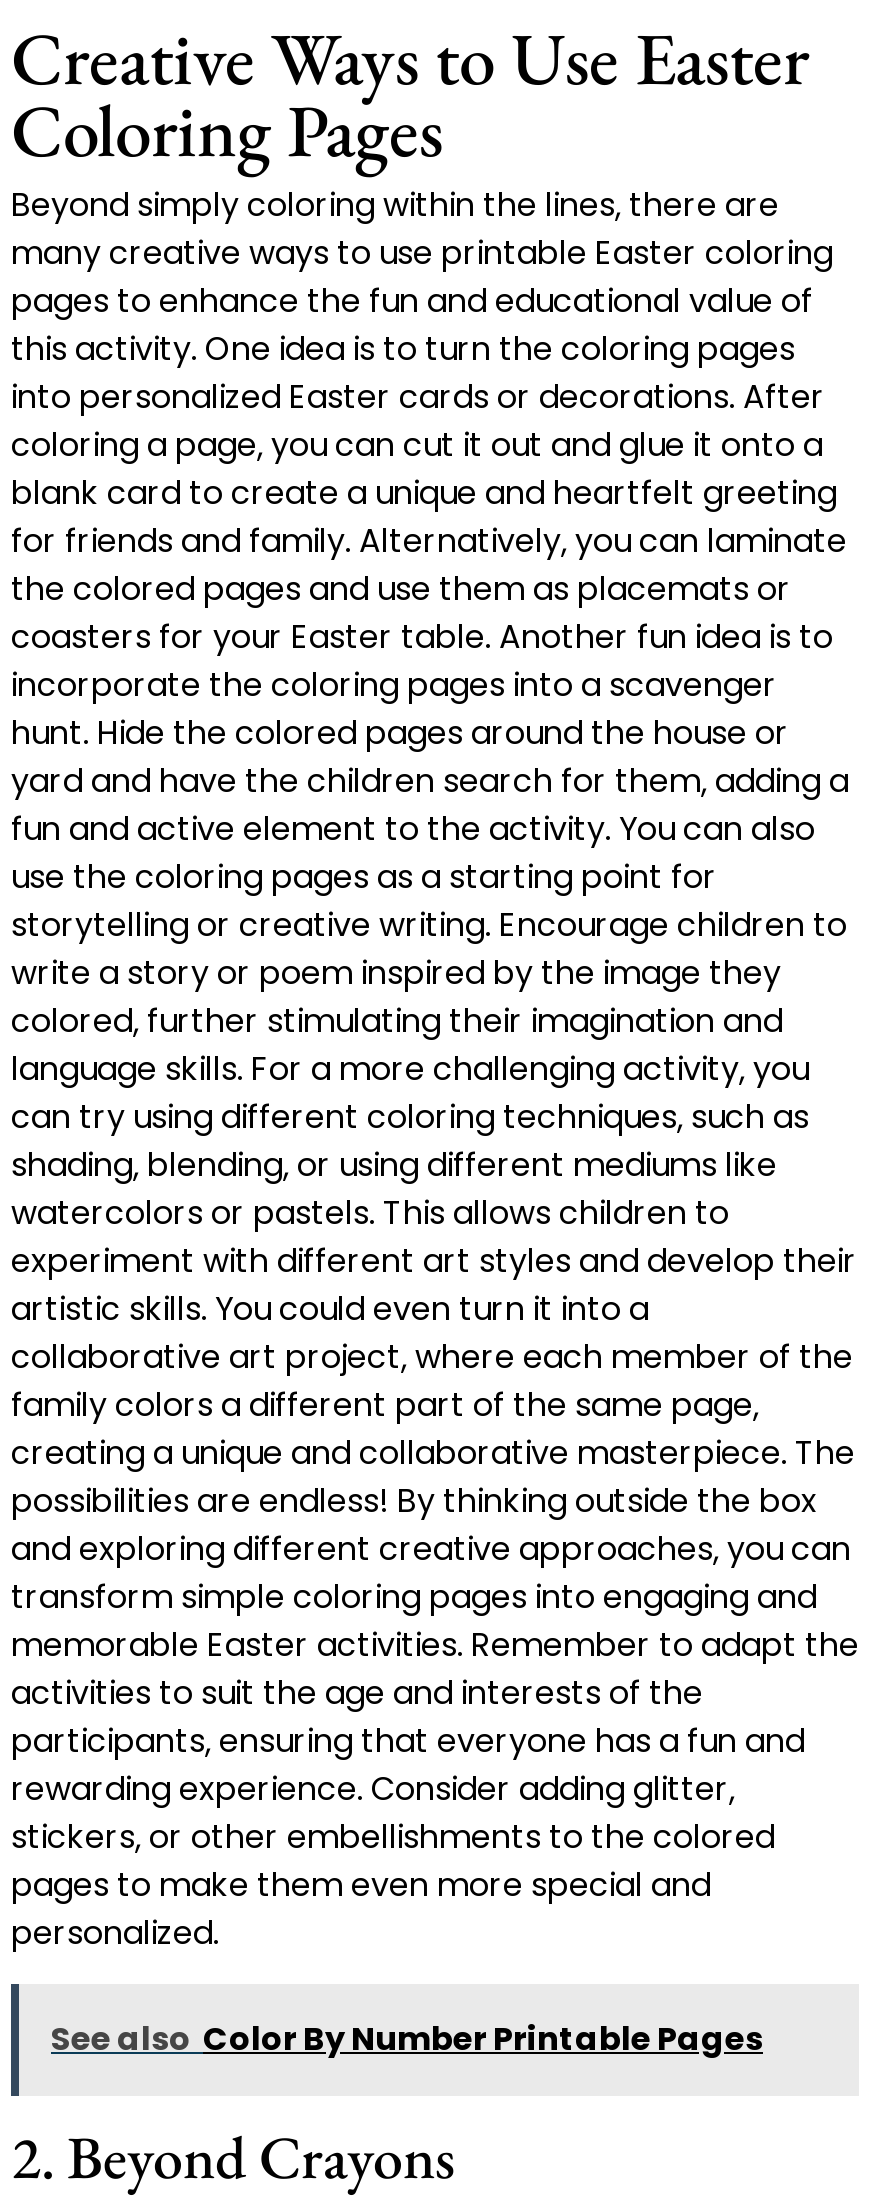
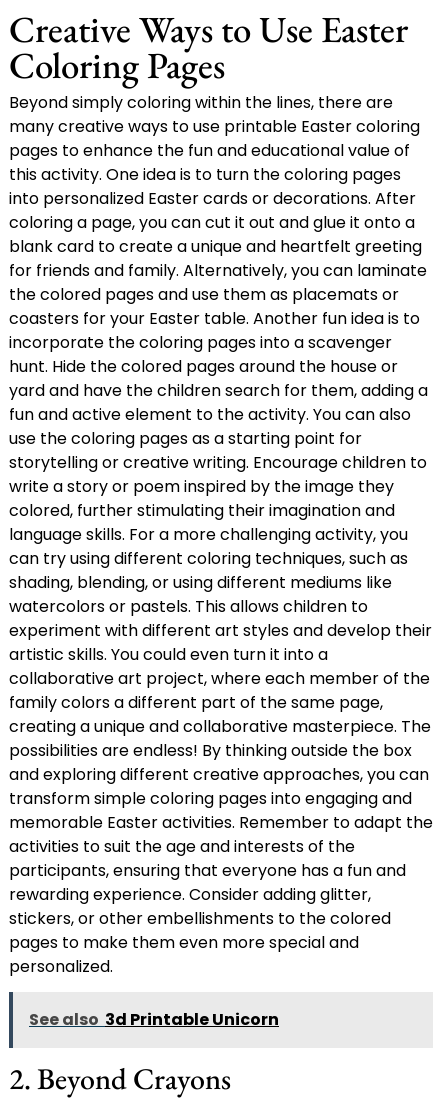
- See also Color By Number Printable Pages
+ See also 3d Printable Unicorn
